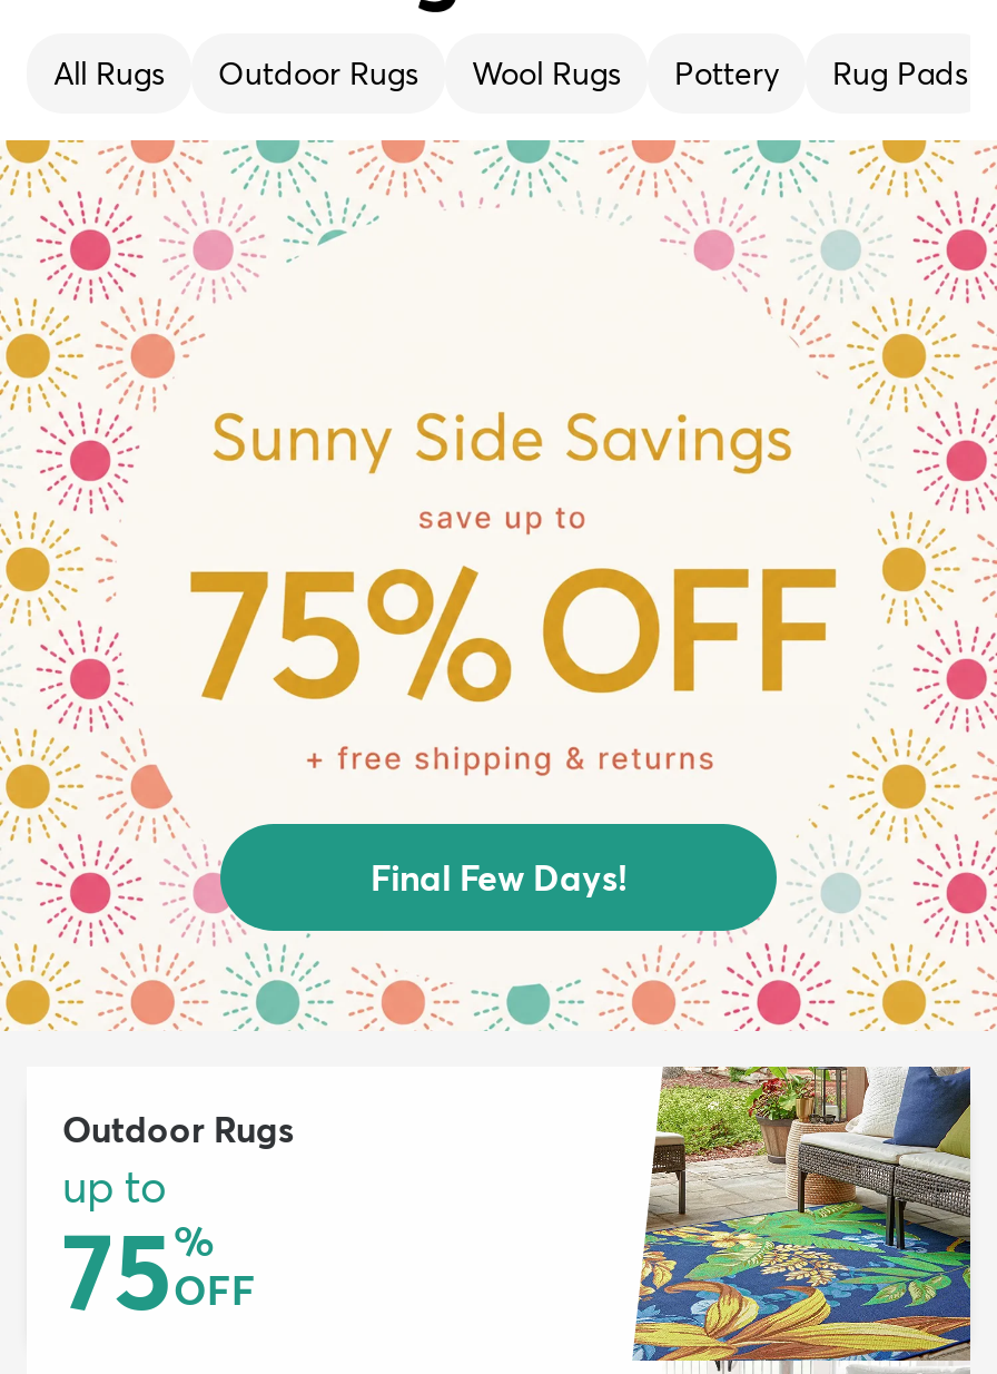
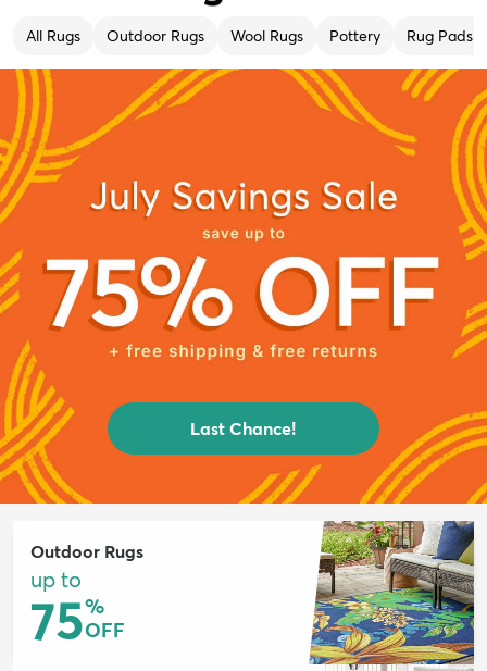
- [image]
- Final Few Days!
+ [image]
+ Last Chance!
